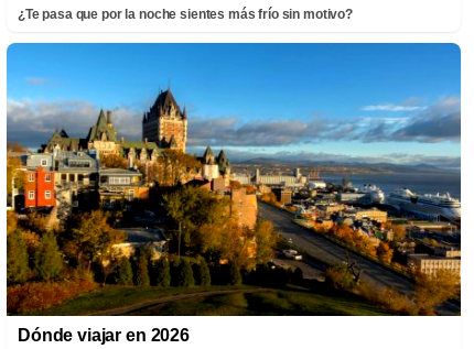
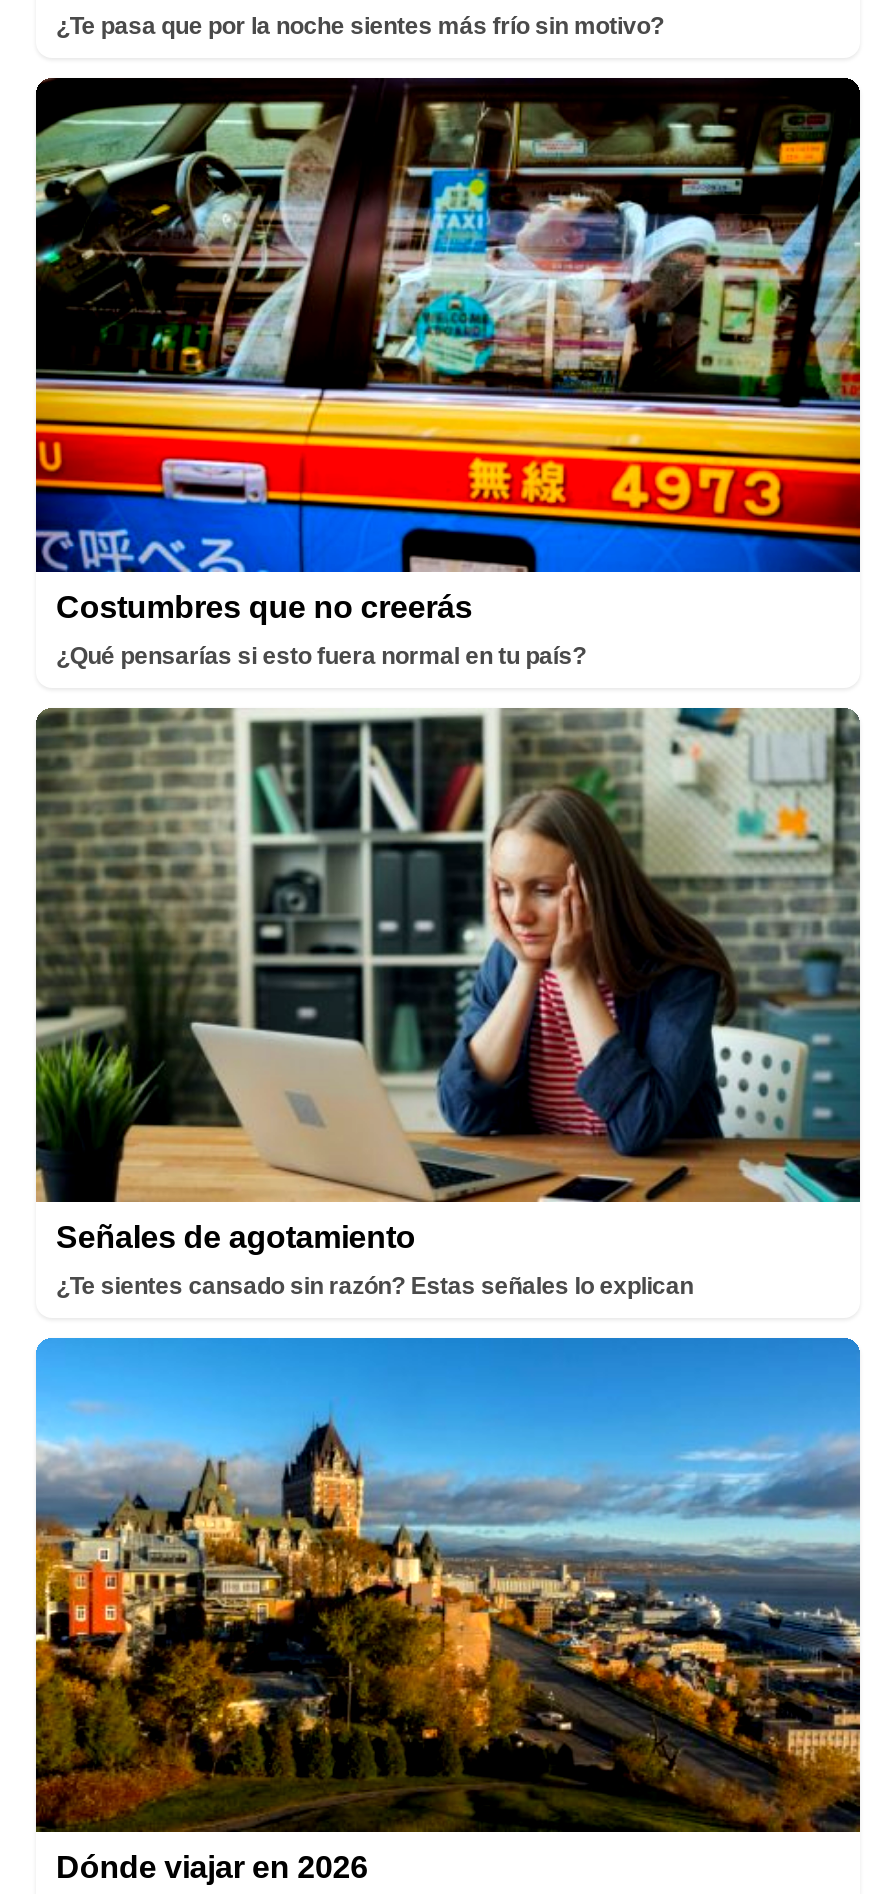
+ [image]
+ Costumbres que no creerás
+ ¿Qué pensarías si esto fuera normal en tu país?

+ [image]
+ Señales de agotamiento
+ ¿Te sientes cansado sin razón? Estas señales lo explican
